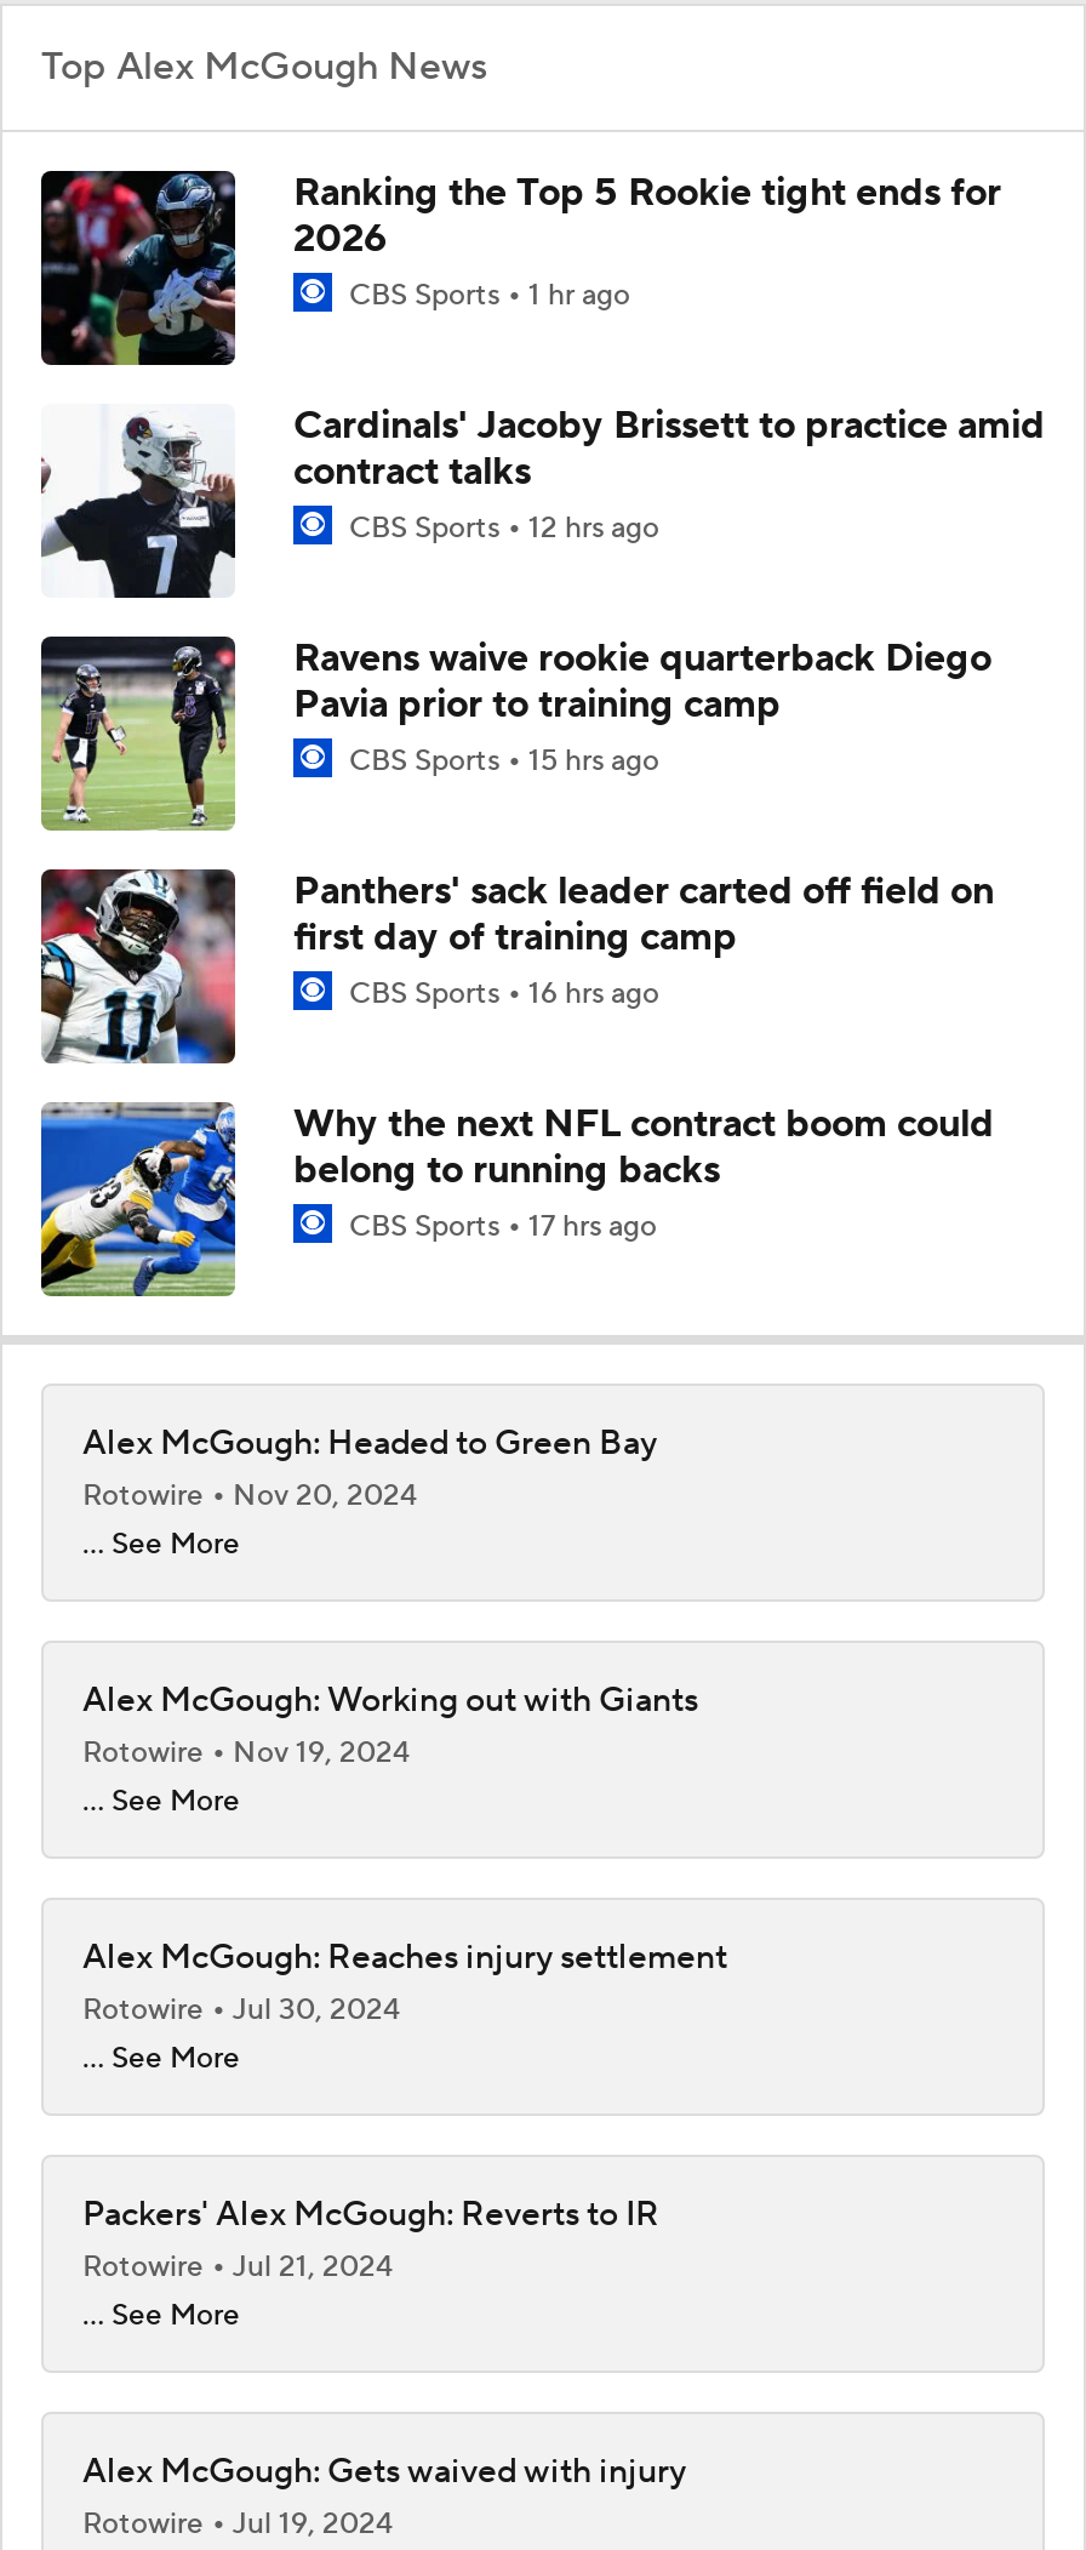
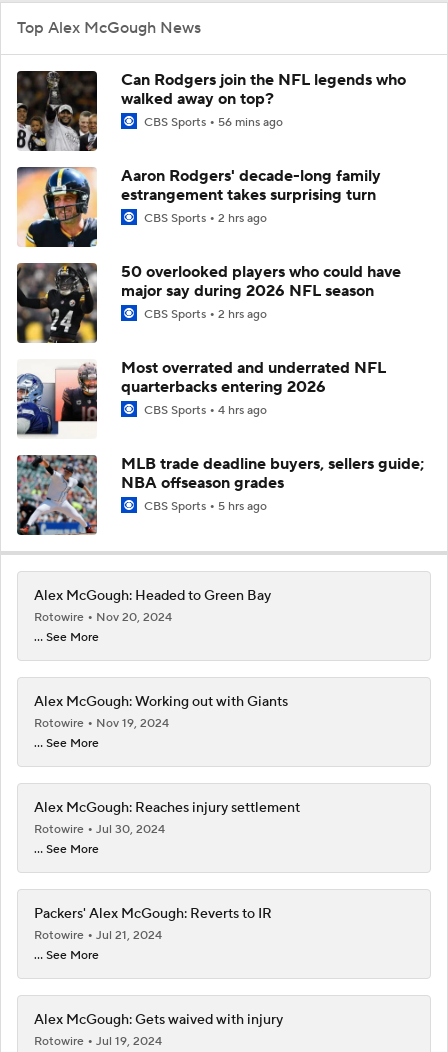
- [image]
- Ranking the Top 5 Rookie tight ends for
- 2026
- CBS Sports 1 hr ago
+ [image]
+ Can Rodgers join the NFL legends who
+ walked away on top?
+ CBS Sports 56 mins ago

- [image]
- Cardinals' Jacoby Brissett to practice amid
- contract talks
- CBS Sports 12 hrs ago
+ [image]
+ Aaron Rodgers' decade-long family
+ estrangement takes surprising turn
+ CBS Sports 2 hrs ago

- [image]
- Ravens waive rookie quarterback Diego
- Pavia prior to training camp
- CBS Sports 15 hrs ago
+ [image]
+ 50 overlooked players who could have
+ major say during 2026 NFL season
+ CBS Sports 2 hrs ago

- [image]
- Panthers' sack leader carted off field on
- first day of training camp
- CBS Sports 16 hrs ago
+ [image]
+ Most overrated and underrated NFL
+ quarterbacks entering 2026
+ CBS Sports 4 hrs ago

- [image]
- Why the next NFL contract boom could
- belong to running backs
- CBS Sports 17 hrs ago
+ [image]
+ MLB trade deadline buyers, sellers guide;
+ NBA offseason grades
+ CBS Sports 5 hrs ago
